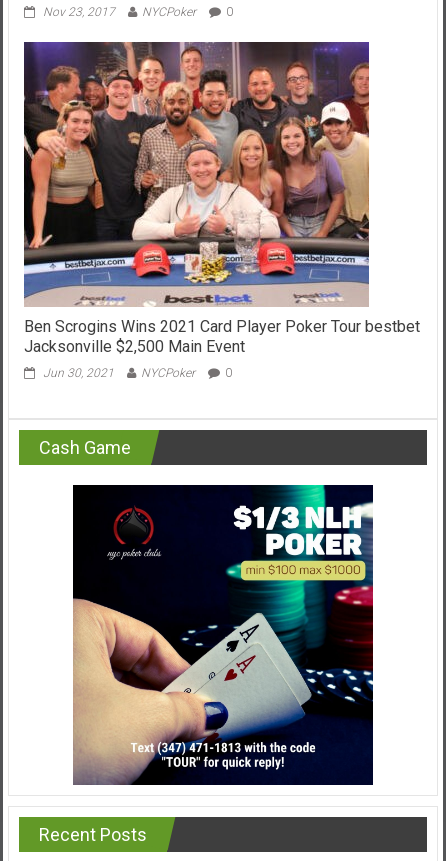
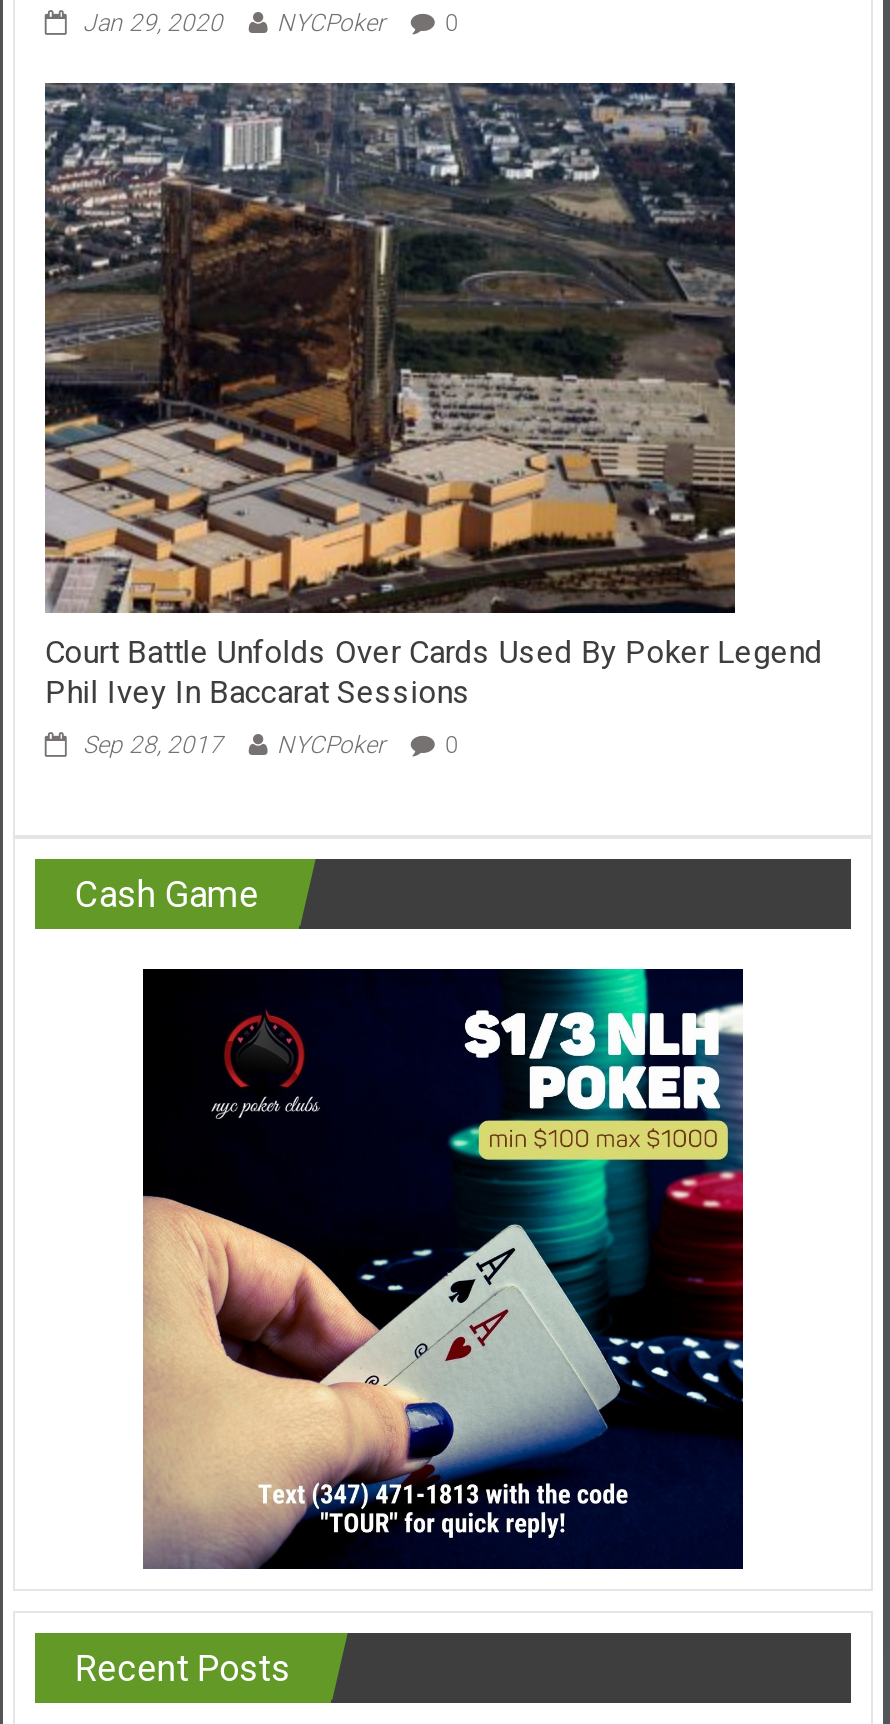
- Nov 23, 2017 NYCPoker
+ Jan 29, 2020 NYCPoker

- [image]
- Ben Scrogins Wins 2021 Card Player Poker Tour bestbet
- Jacksonville $2,500 Main Event
+ [image]
+ Court Battle Unfolds Over Cards Used By Poker Legend
+ Phil Ivey In Baccarat Sessions

- Jun 30, 2021 NYCPoker
+ Sep 28, 2017 NYCPoker
